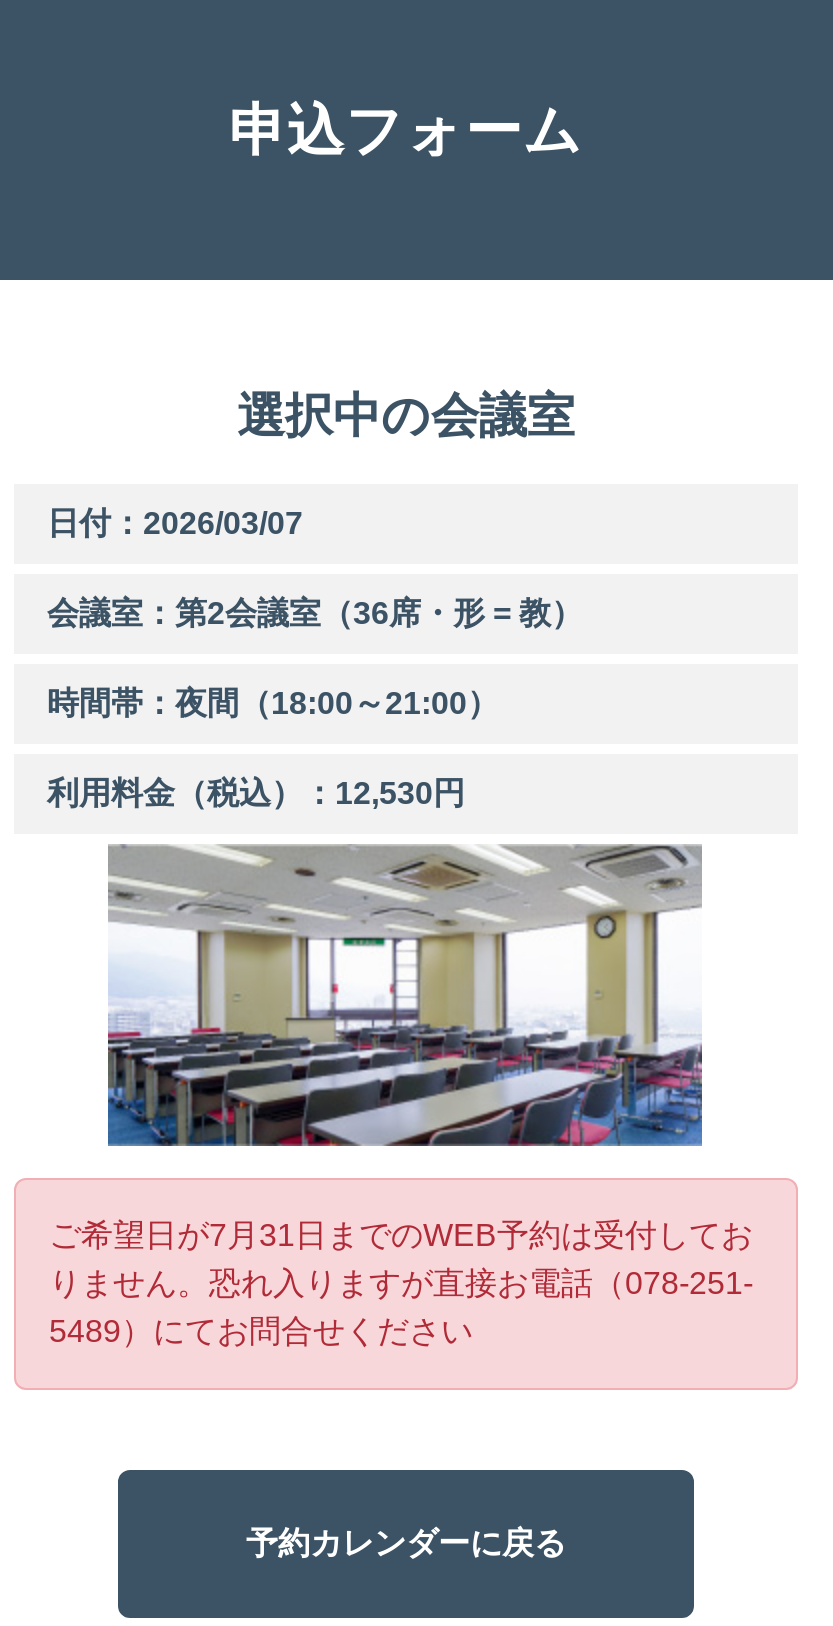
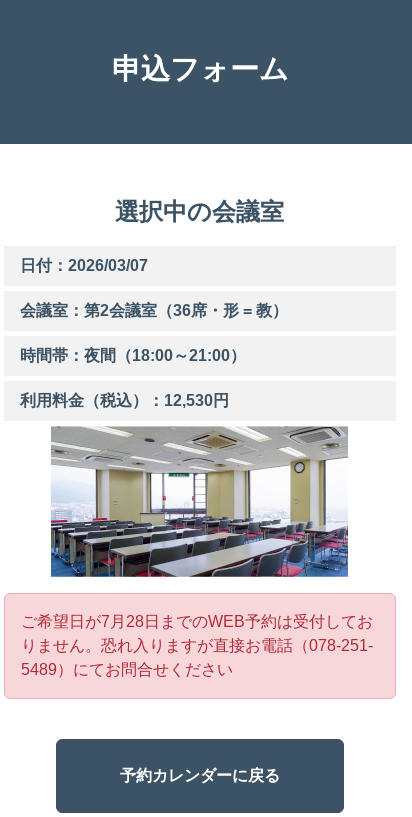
- ご希望日が7月31日までのWEB予約は受付してお
+ ご希望日が7月28日までのWEB予約は受付してお
